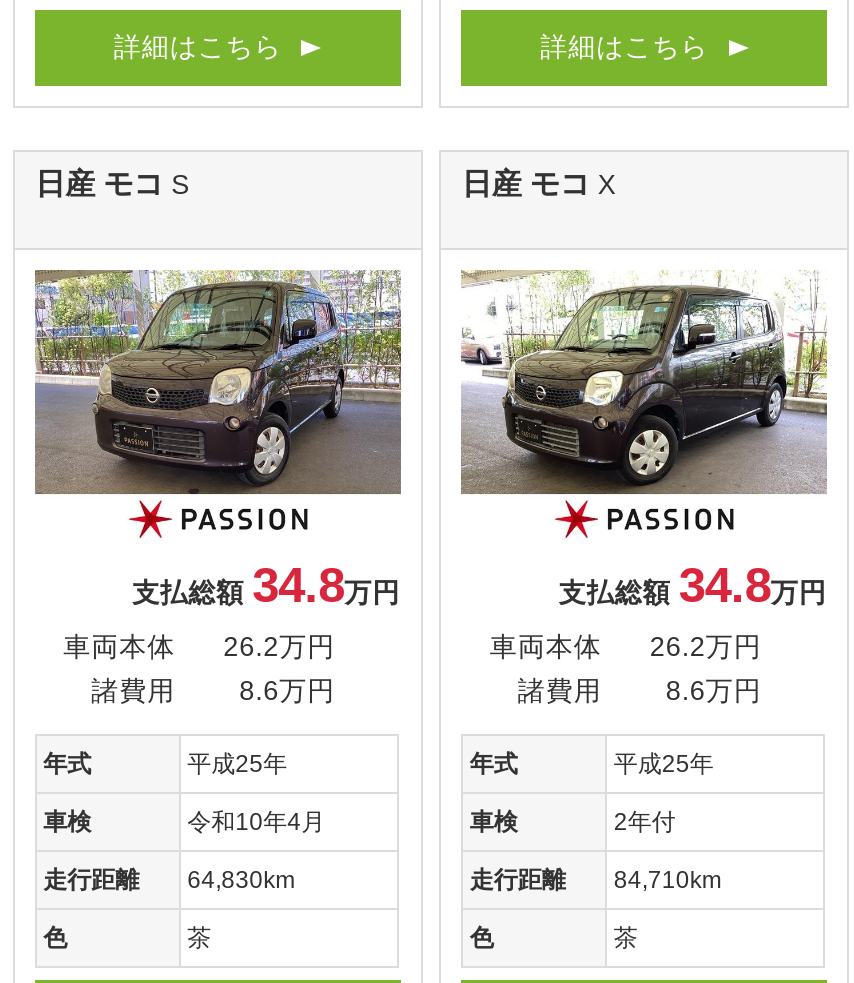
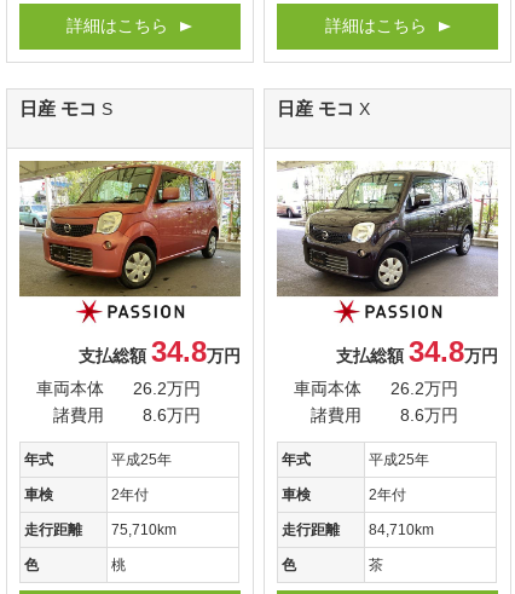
- [image]
+ [image]

- 令和10年4月
+ 2年付

- 走行距離 64,830km
+ 走行距離 75,710km

- 茶
+ 桃
